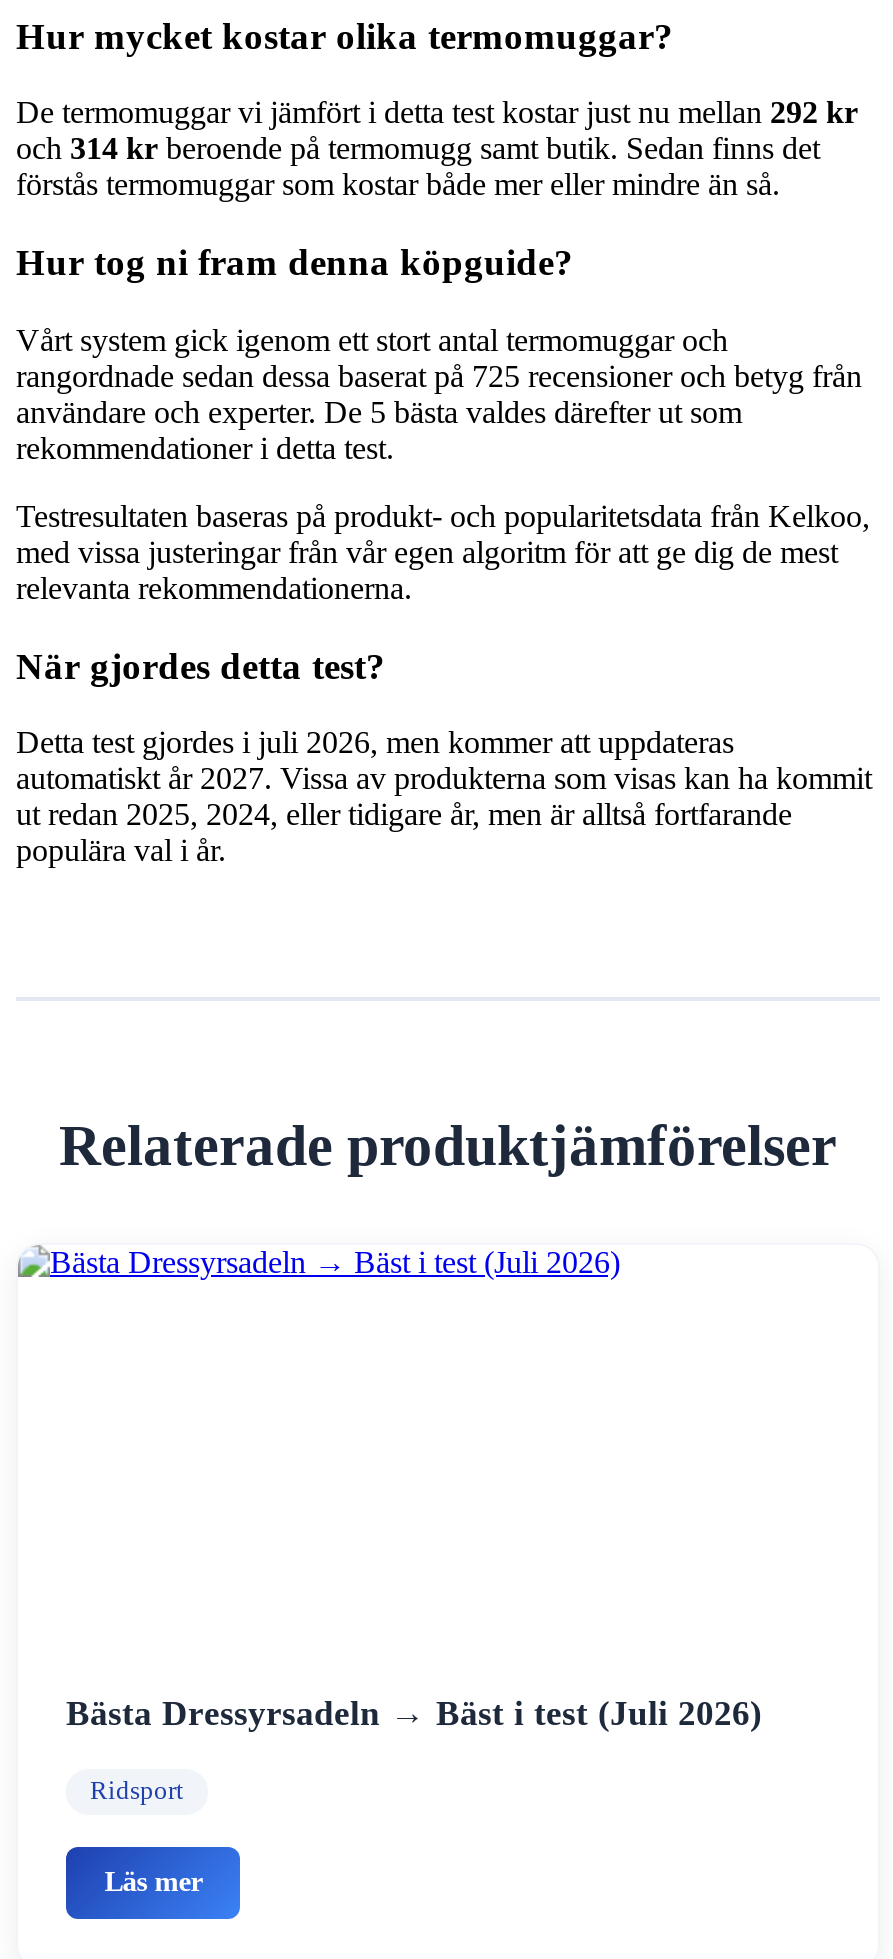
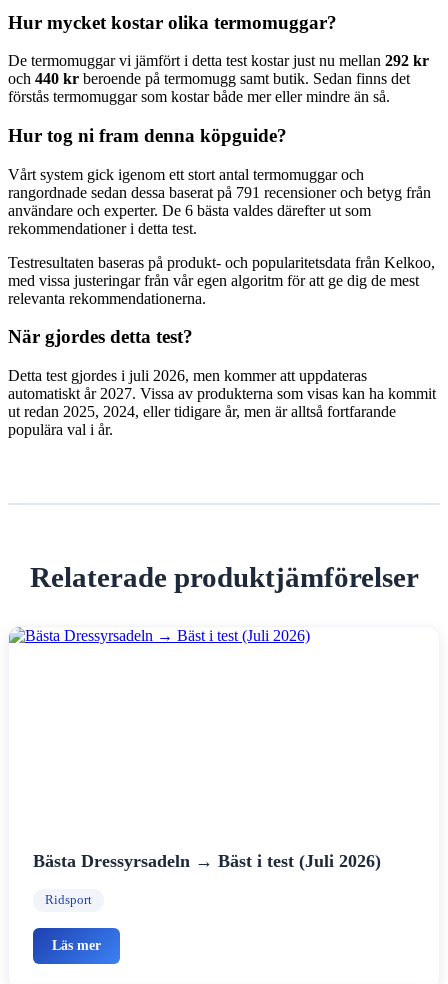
- och 314 kr beroende på termomugg samt butik. Sedan finns det
+ och 440 kr beroende på termomugg samt butik. Sedan finns det

- rangordnade sedan dessa baserat på 725 recensioner och betyg från
+ rangordnade sedan dessa baserat på 791 recensioner och betyg från

- användare och experter. De 5 bästa valdes därefter ut som
+ användare och experter. De 6 bästa valdes därefter ut som
